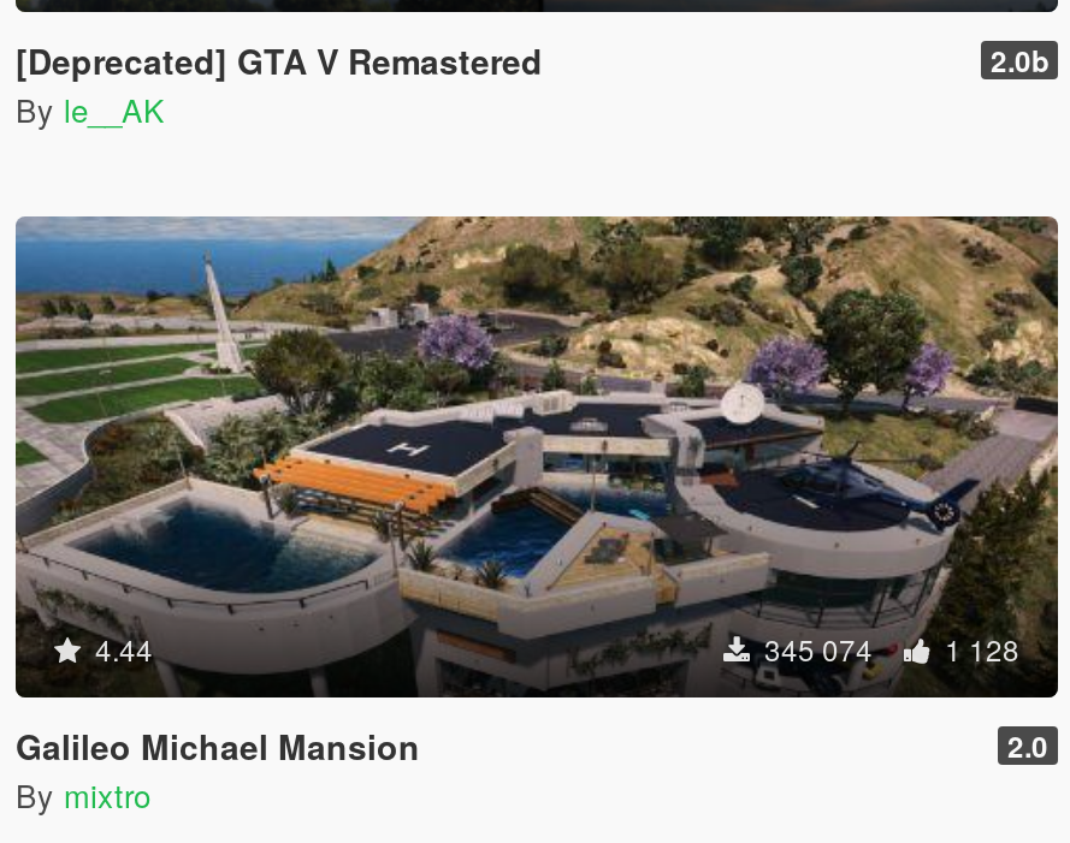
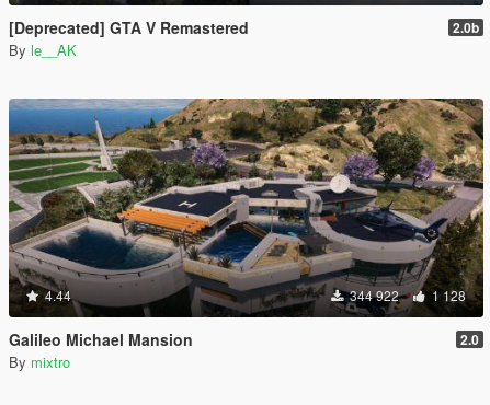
- 345 074 1 128
+ 344 922 1 128
